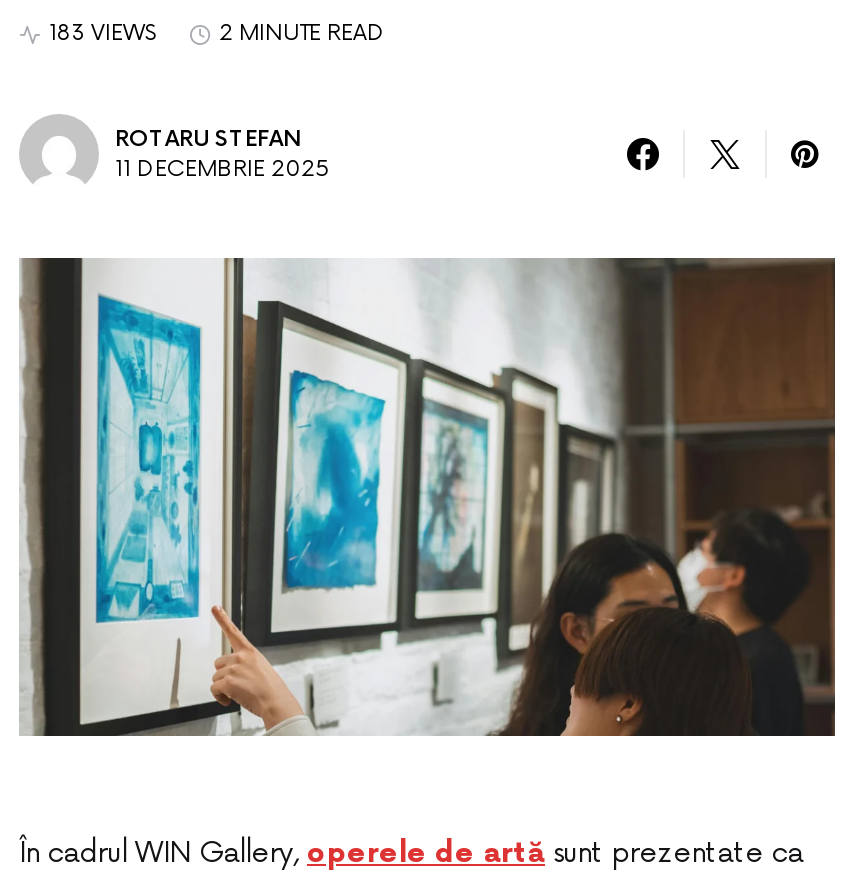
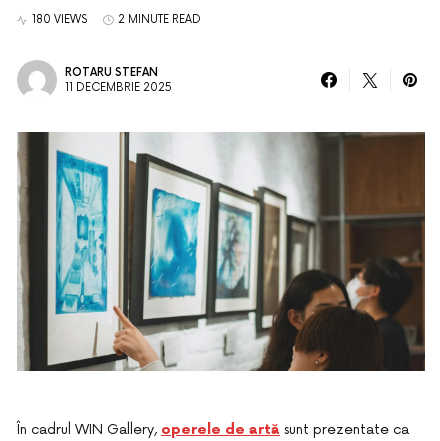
- 183 VIEWS
+ 180 VIEWS
